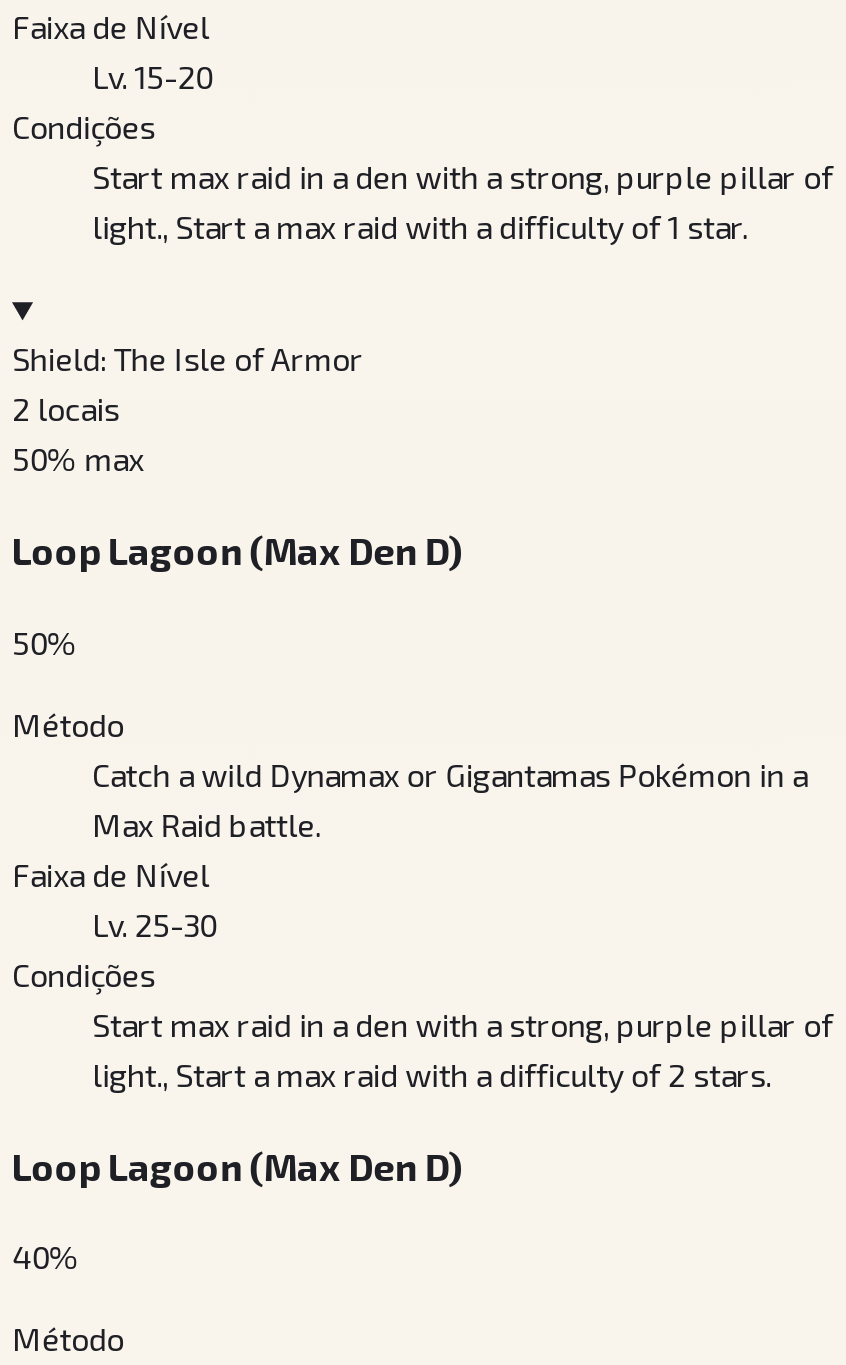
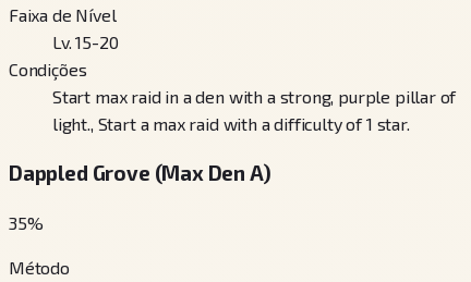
- Shield: The Isle of Armor
- 2 locais
- 50% max
- Loop Lagoon (Max Den D)
- 50%
- Método
- Catch a wild Dynamax or Gigantamas Pokémon in a
- Max Raid battle.
- Faixa de Nível
- Lv. 25-30
- Condições
- Start max raid in a den with a strong, purple pillar of
- light., Start a max raid with a difficulty of 2 stars.
- Loop Lagoon (Max Den D)
- 40%
+ Dappled Grove (Max Den A)
+ 35%
